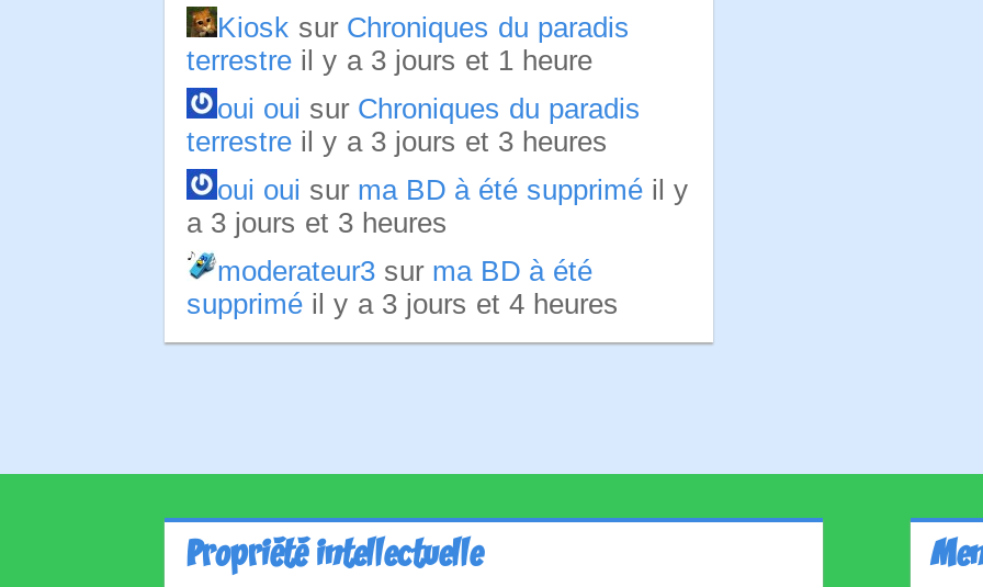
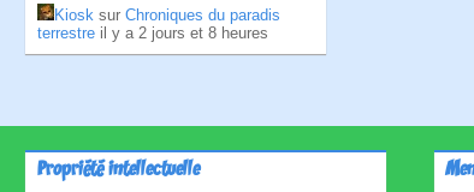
- terrestre il y a 3 jours et 1 heure
- oui oui sur Chroniques du paradis
- terrestre il y a 3 jours et 3 heures
- oui oui sur ma BD à été supprimé il y
- a 3 jours et 3 heures
- moderateur3 sur ma BD à été
- supprimé il y a 3 jours et 4 heures
+ terrestre il y a 2 jours et 8 heures
